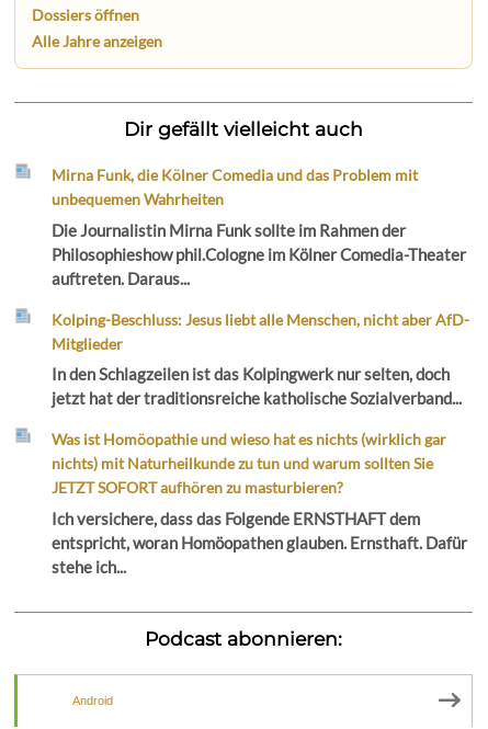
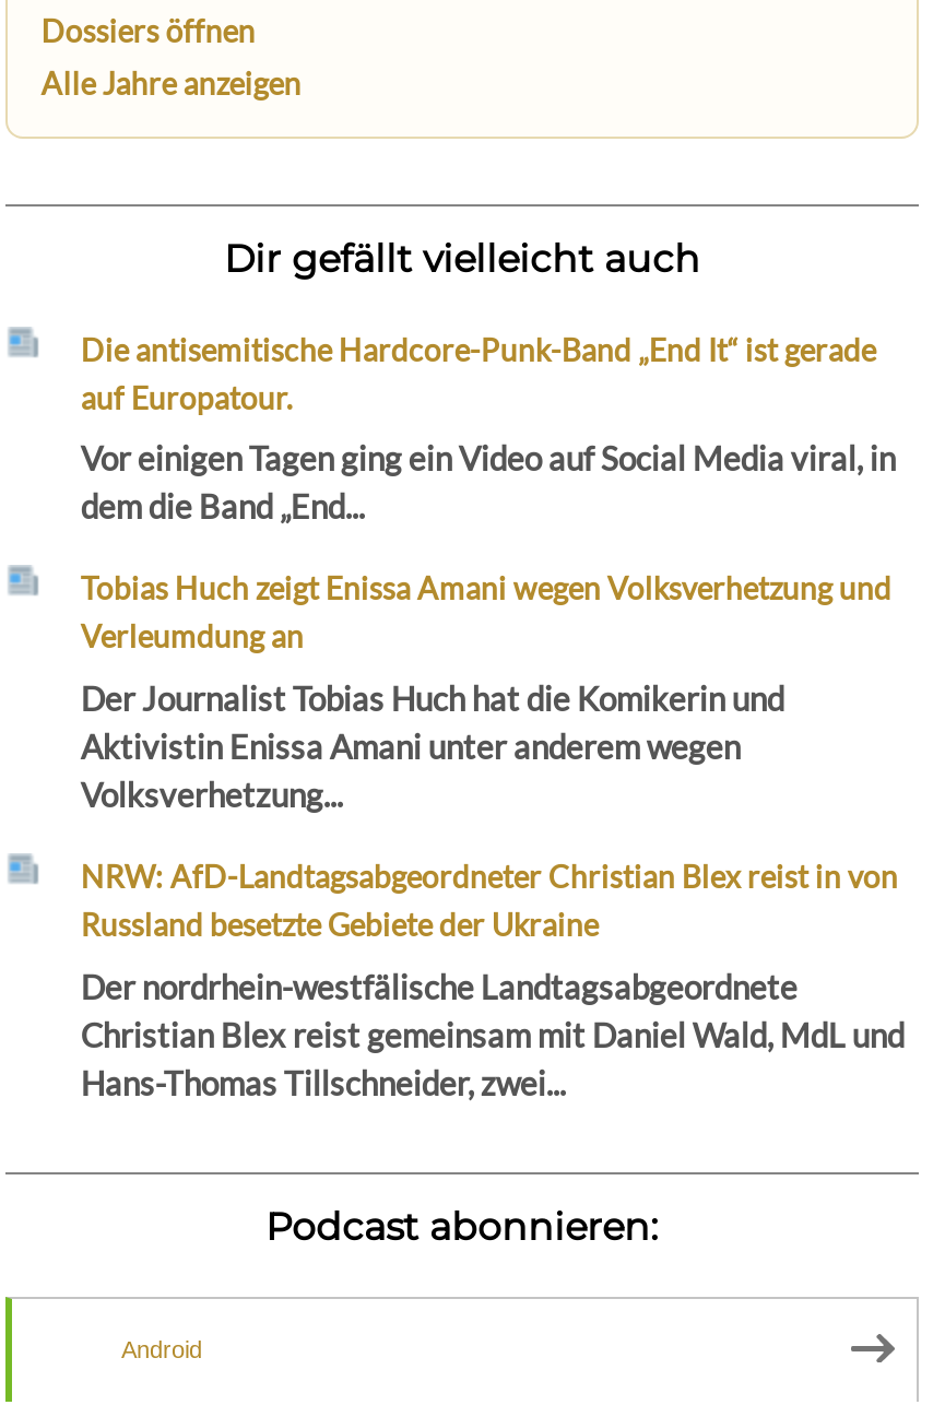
- Mirna Funk, die Kölner Comedia und das Problem mit
- unbequemen Wahrheiten
+ Die antisemitische Hardcore-Punk-Band „End It“ ist gerade
+ auf Europatour.

- Die Journalistin Mirna Funk sollte im Rahmen der
- Philosophieshow phil.Cologne im Kölner Comedia-Theater
- auftreten. Daraus...
+ Vor einigen Tagen ging ein Video auf Social Media viral, in
+ dem die Band „End...

- Kolping-Beschluss: Jesus liebt alle Menschen, nicht aber AfD-
- Mitglieder
+ Tobias Huch zeigt Enissa Amani wegen Volksverhetzung und
+ Verleumdung an

- In den Schlagzeilen ist das Kolpingwerk nur selten, doch
- jetzt hat der traditionsreiche katholische Sozialverband...
+ Der Journalist Tobias Huch hat die Komikerin und
+ Aktivistin Enissa Amani unter anderem wegen
+ Volksverhetzung...

- Was ist Homöopathie und wieso hat es nichts (wirklich gar
- nichts) mit Naturheilkunde zu tun und warum sollten Sie
- JETZT SOFORT aufhören zu masturbieren?
+ NRW: AfD-Landtagsabgeordneter Christian Blex reist in von
+ Russland besetzte Gebiete der Ukraine

- Ich versichere, dass das Folgende ERNSTHAFT dem
- entspricht, woran Homöopathen glauben. Ernsthaft. Dafür
- stehe ich...
+ Der nordrhein-westfälische Landtagsabgeordnete
+ Christian Blex reist gemeinsam mit Daniel Wald, MdL und
+ Hans-Thomas Tillschneider, zwei...
